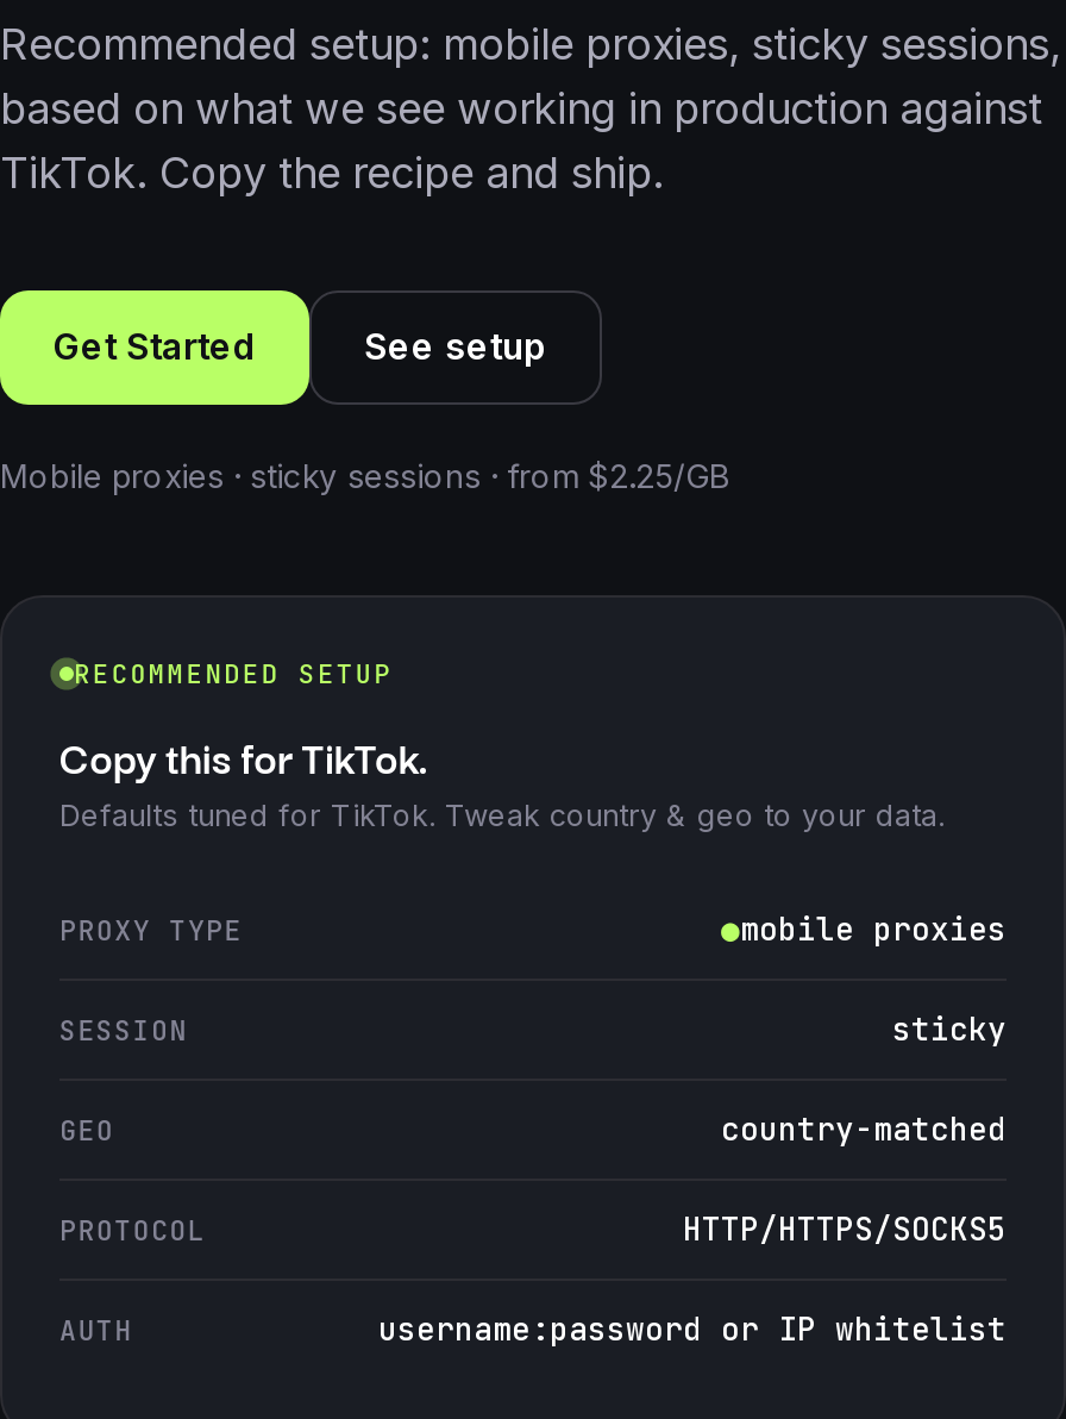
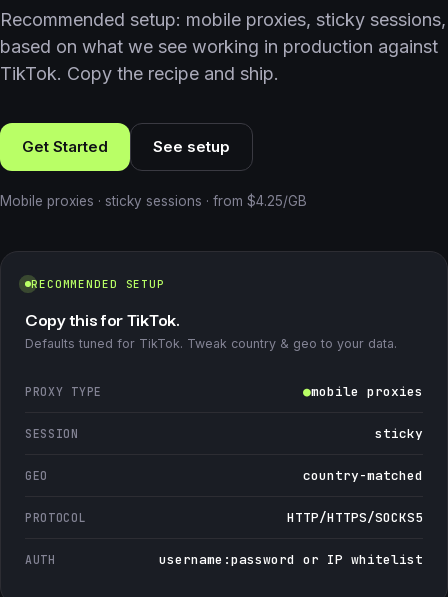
- Mobile proxies · sticky sessions · from $2.25/GB
+ Mobile proxies · sticky sessions · from $4.25/GB
